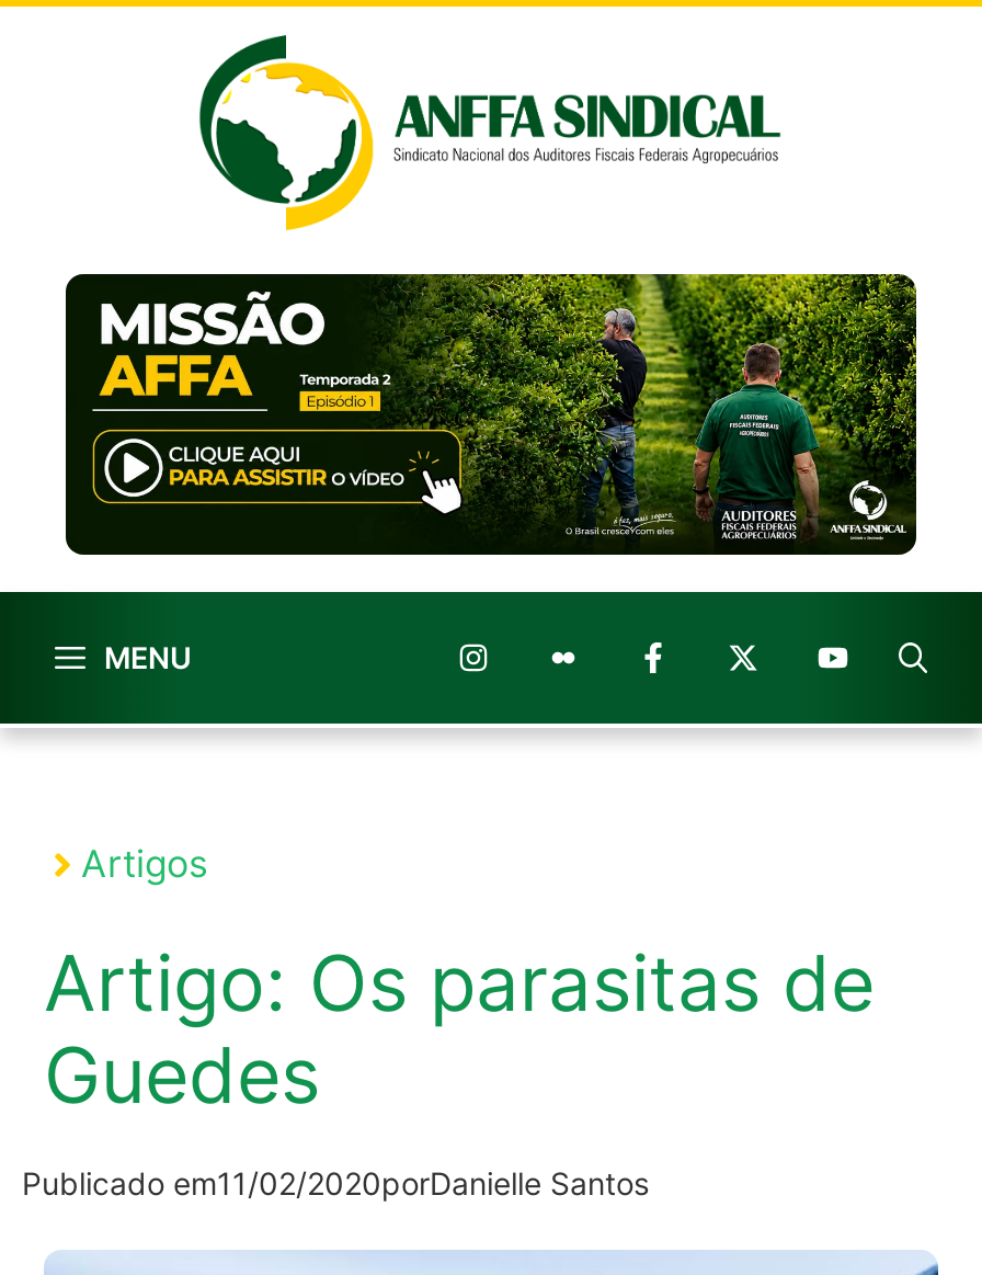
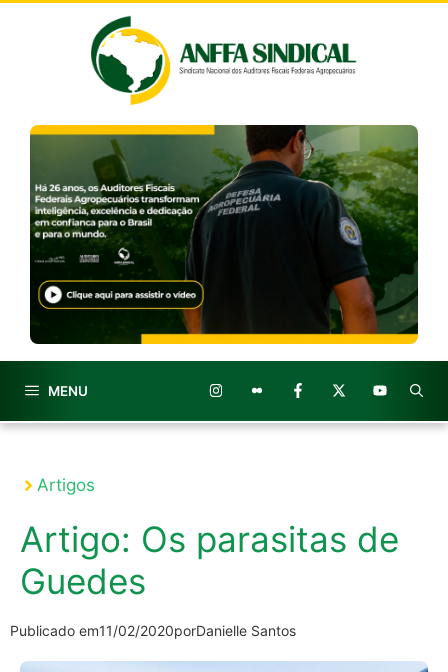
- [image]
+ [image]
